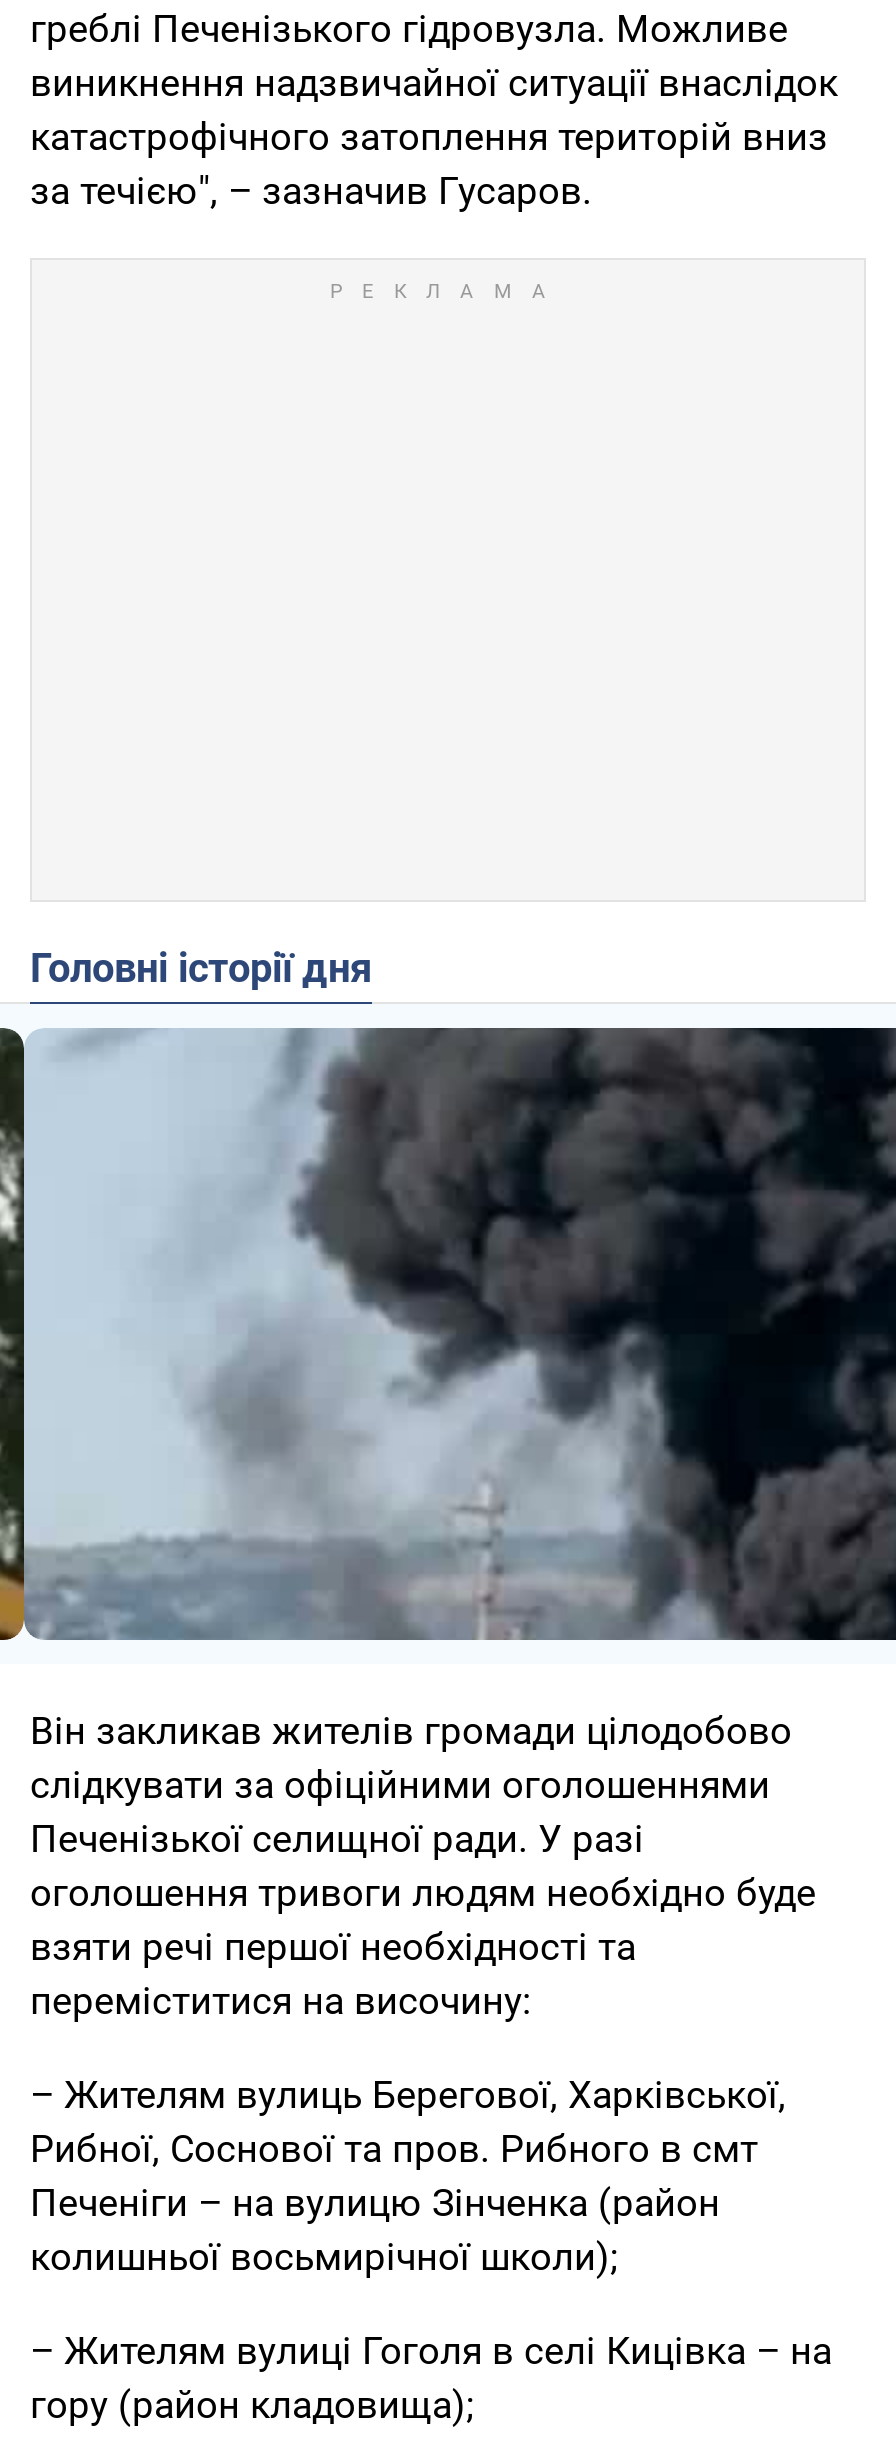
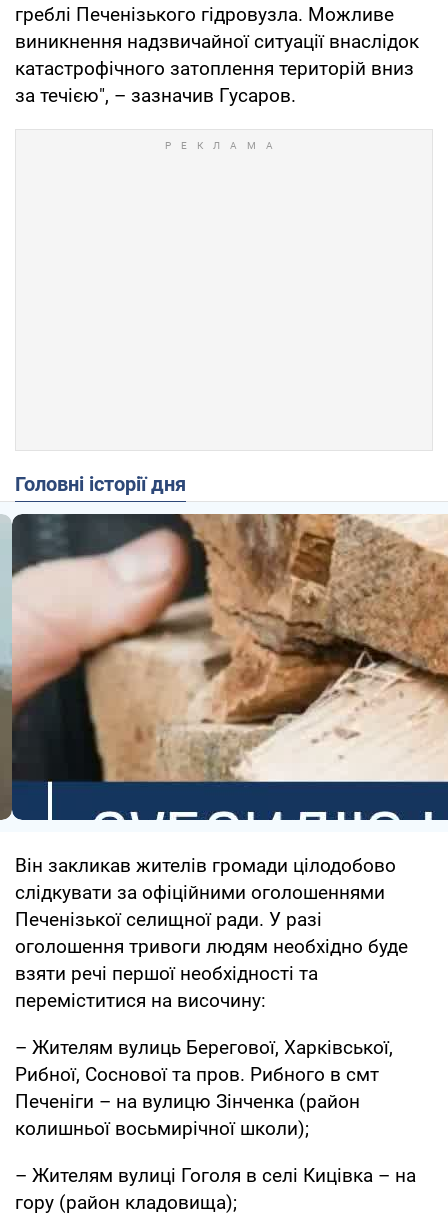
- [image]
+ [image]
